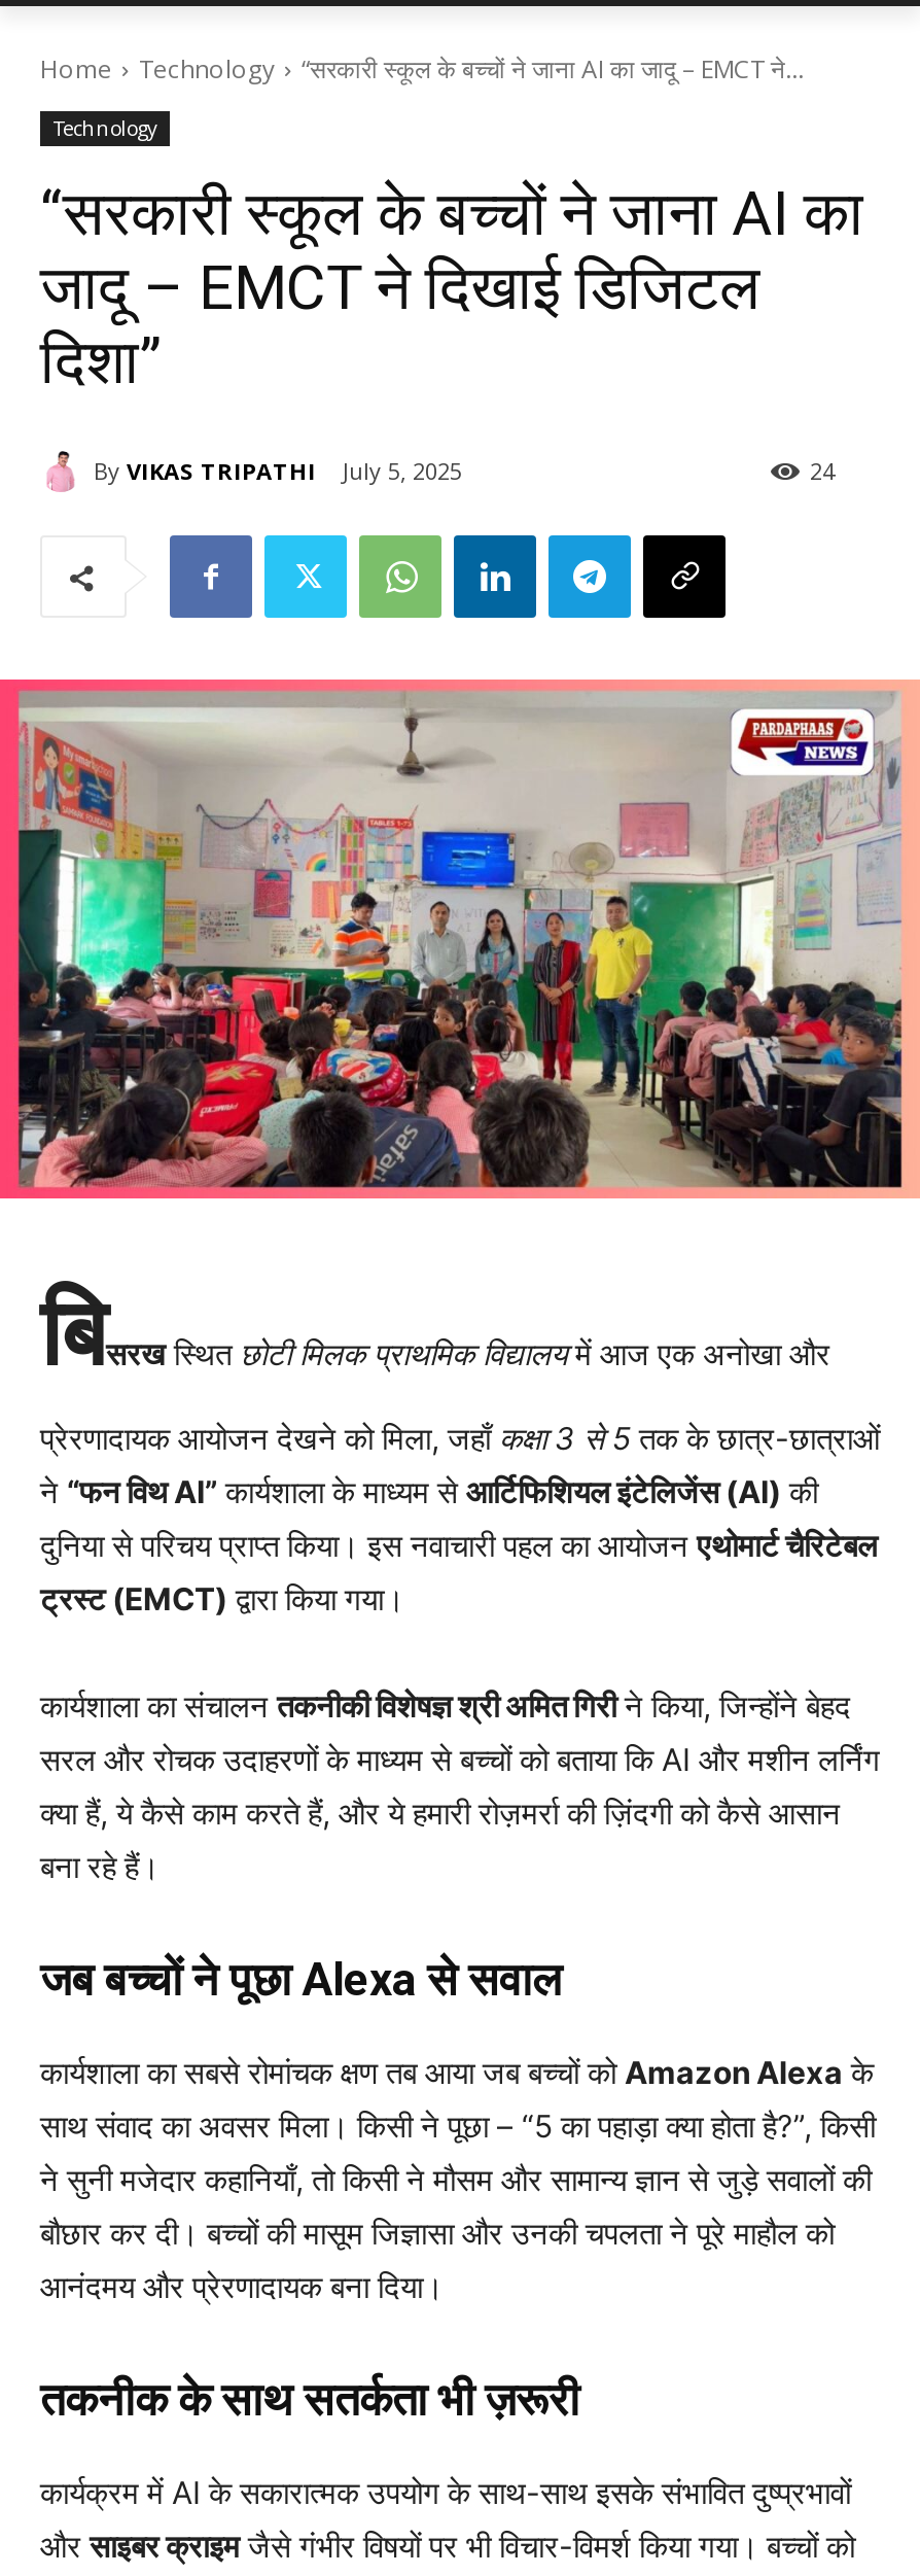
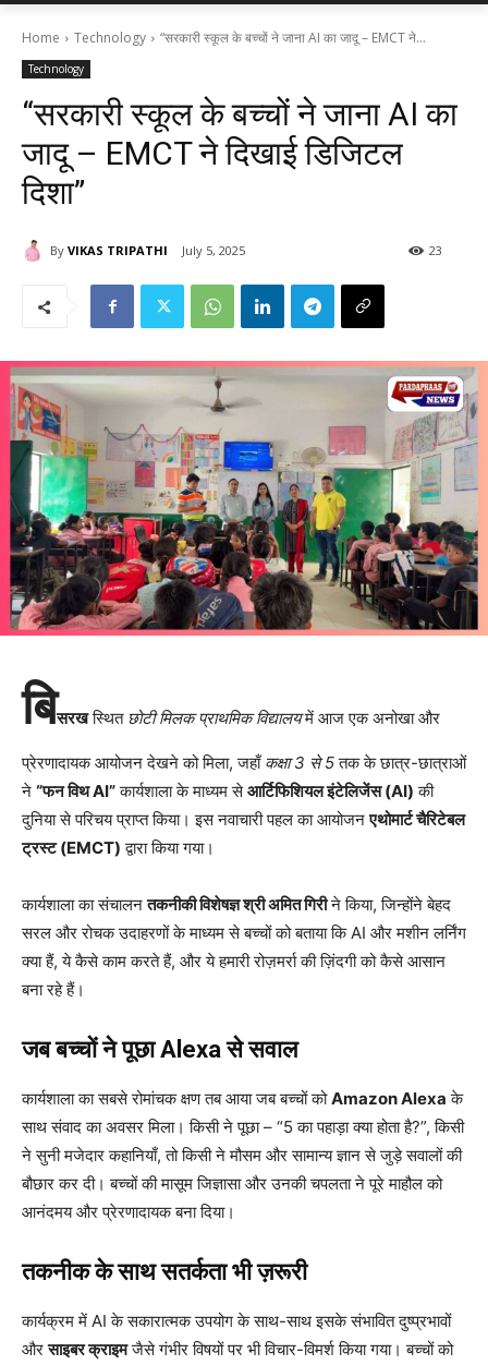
- 24
+ 23
